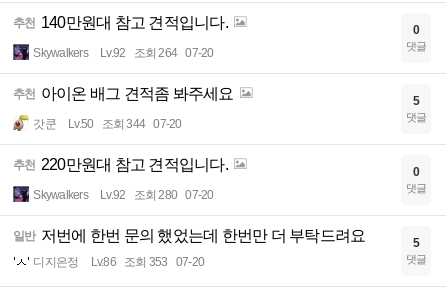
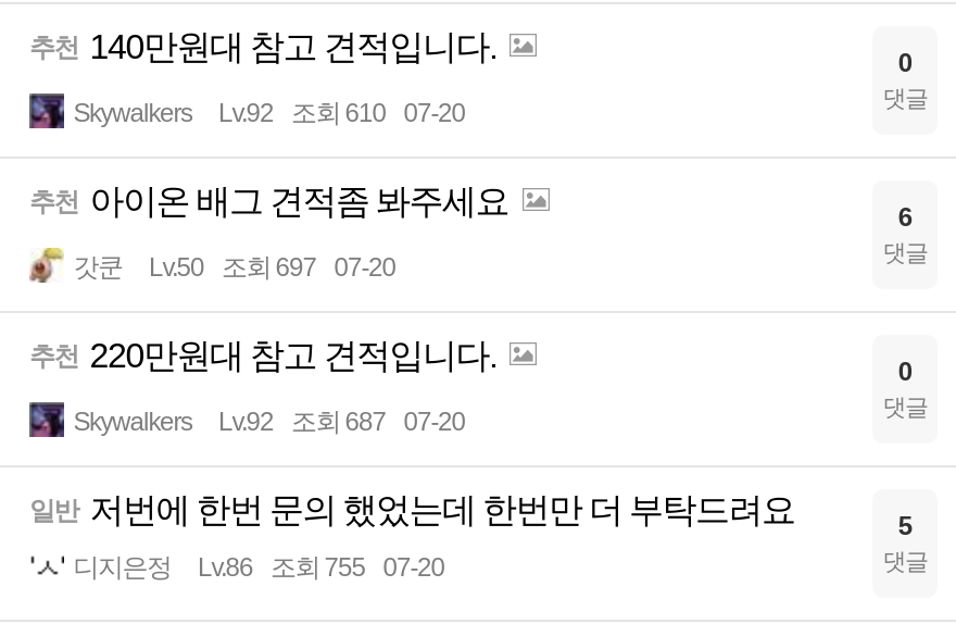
- Skywalkers Lv.92 조회 264 07-20
+ Skywalkers Lv.92 조회 610 07-20

- 5
+ 6

- Lv.50 조회 344 07-20
+ Lv.50 조회 697 07-20

- Skywalkers Lv.92 조회 280 07-20
+ Skywalkers Lv.92 조회 687 07-20

- 디지은정 Lv.86 조회 353 07-20
+ 디지은정 Lv.86 조회 755 07-20
